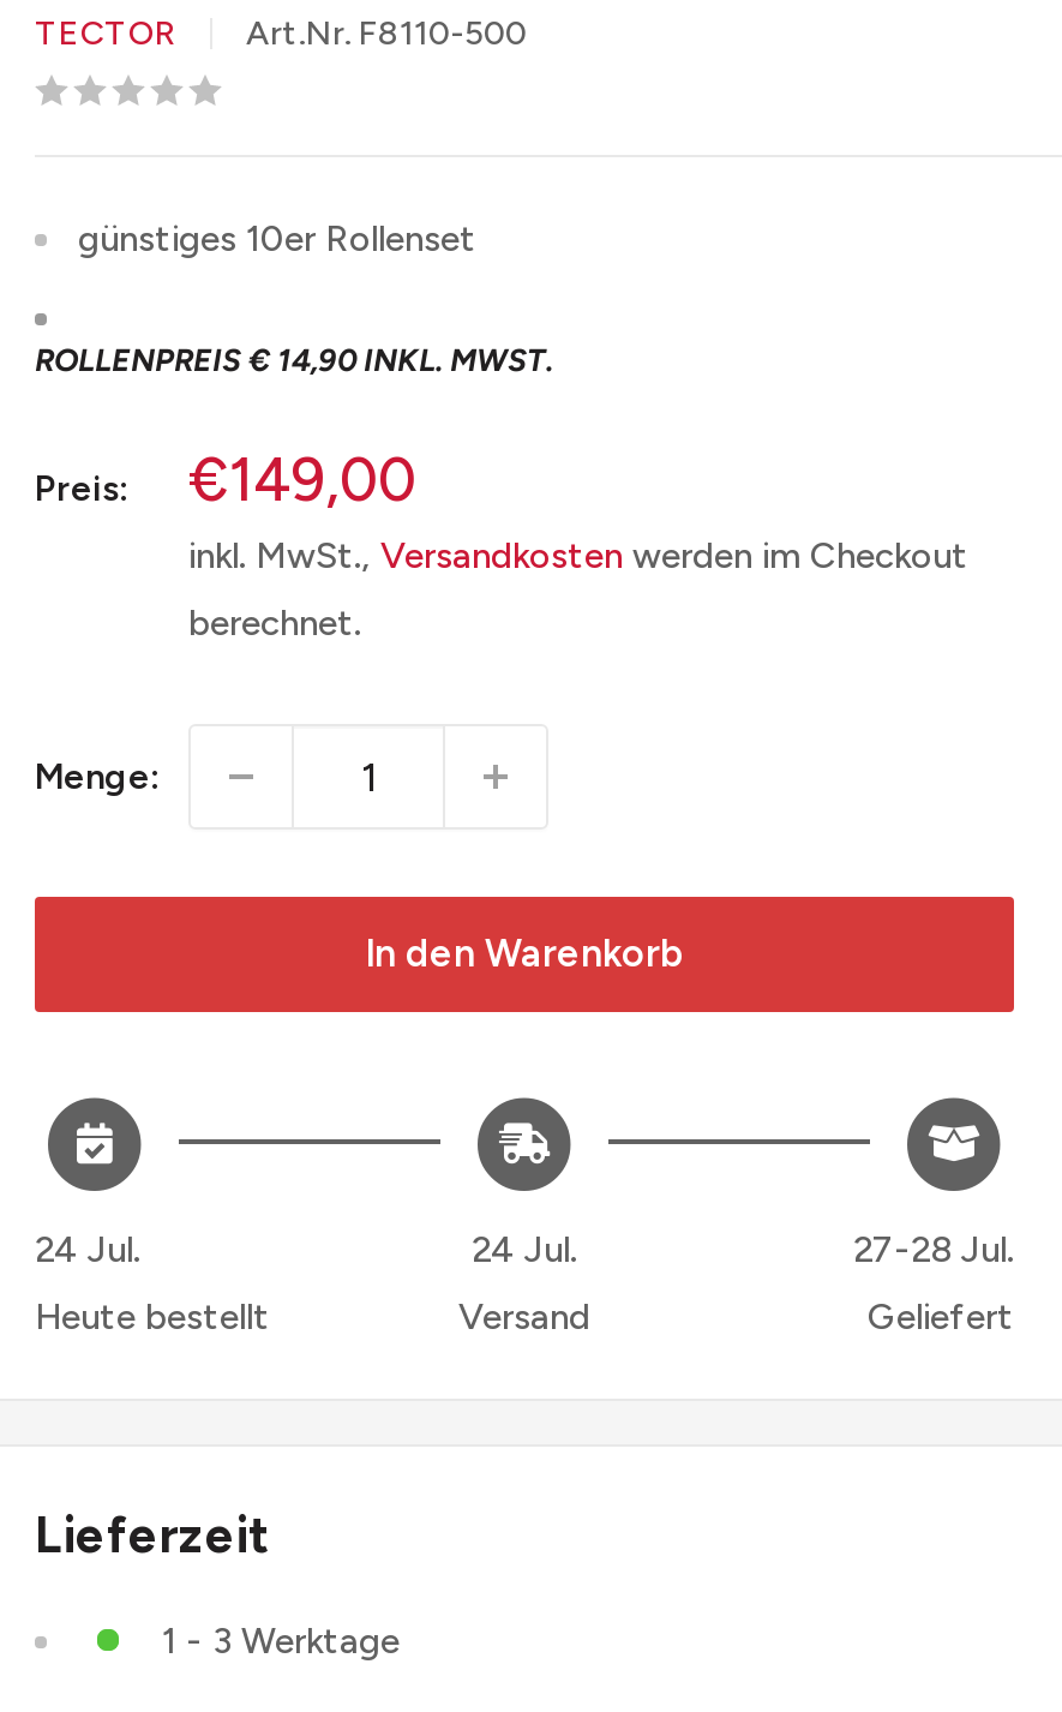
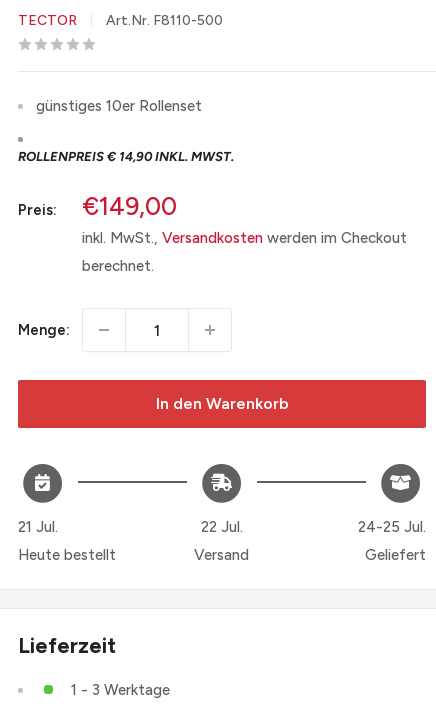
- 24 Jul.
+ 21 Jul.

- 24 Jul.
+ 22 Jul.

- 27-28 Jul.
+ 24-25 Jul.
